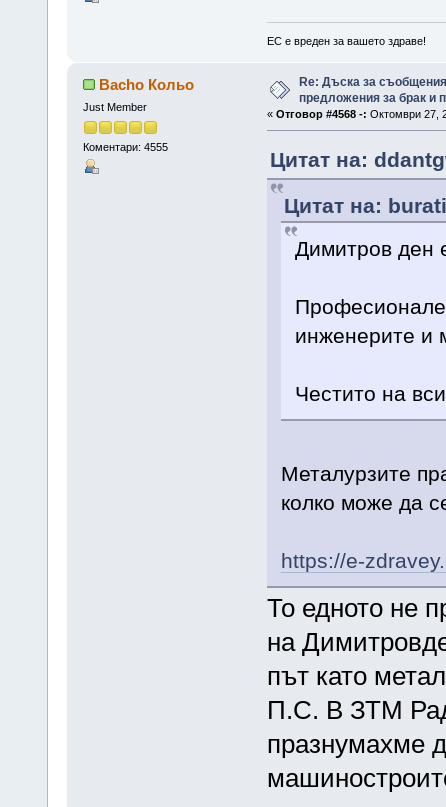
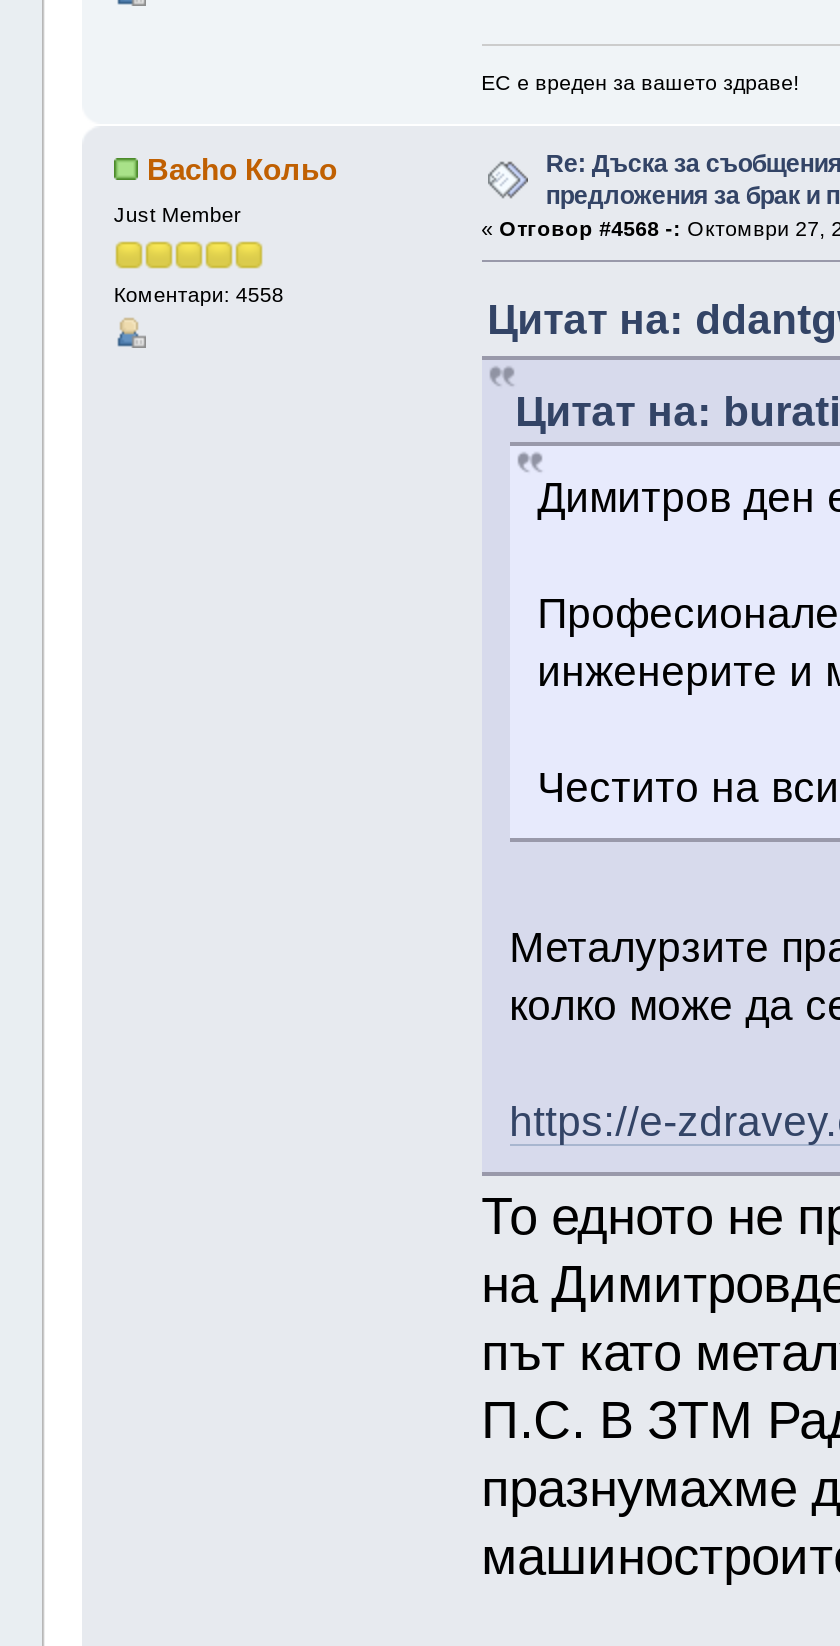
- Коментари: 4555
+ Коментари: 4558
